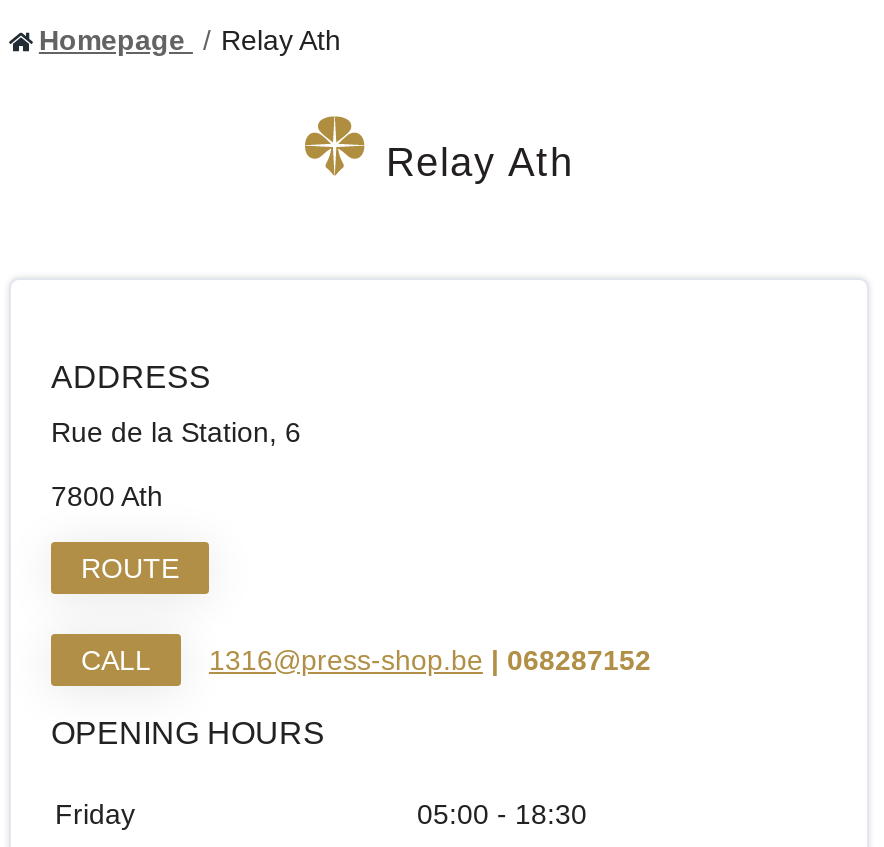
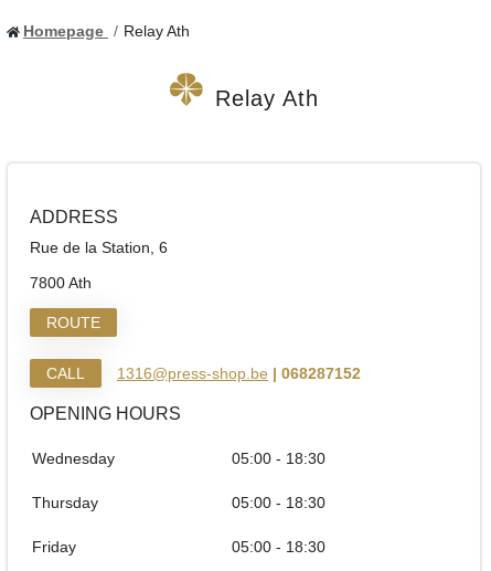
+ Wednesday
+ 05:00 - 18:30
+ Thursday
+ 05:00 - 18:30
